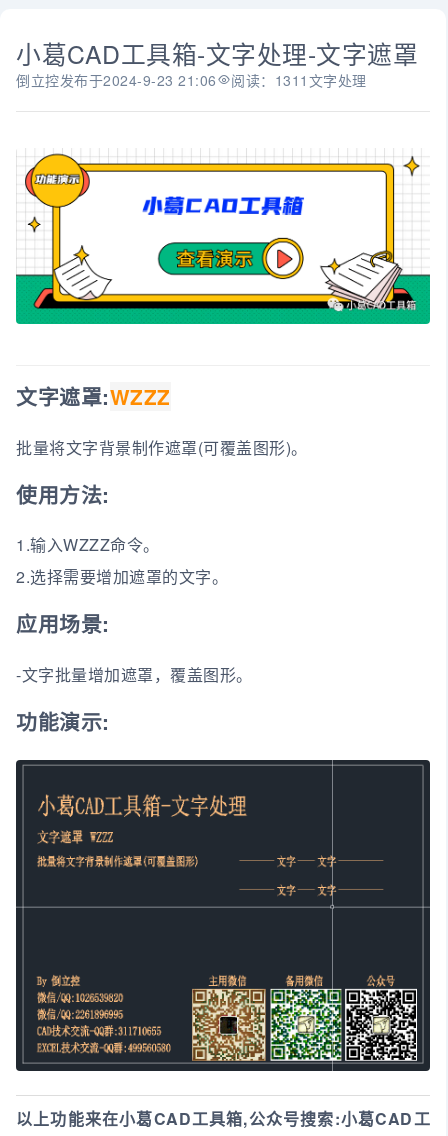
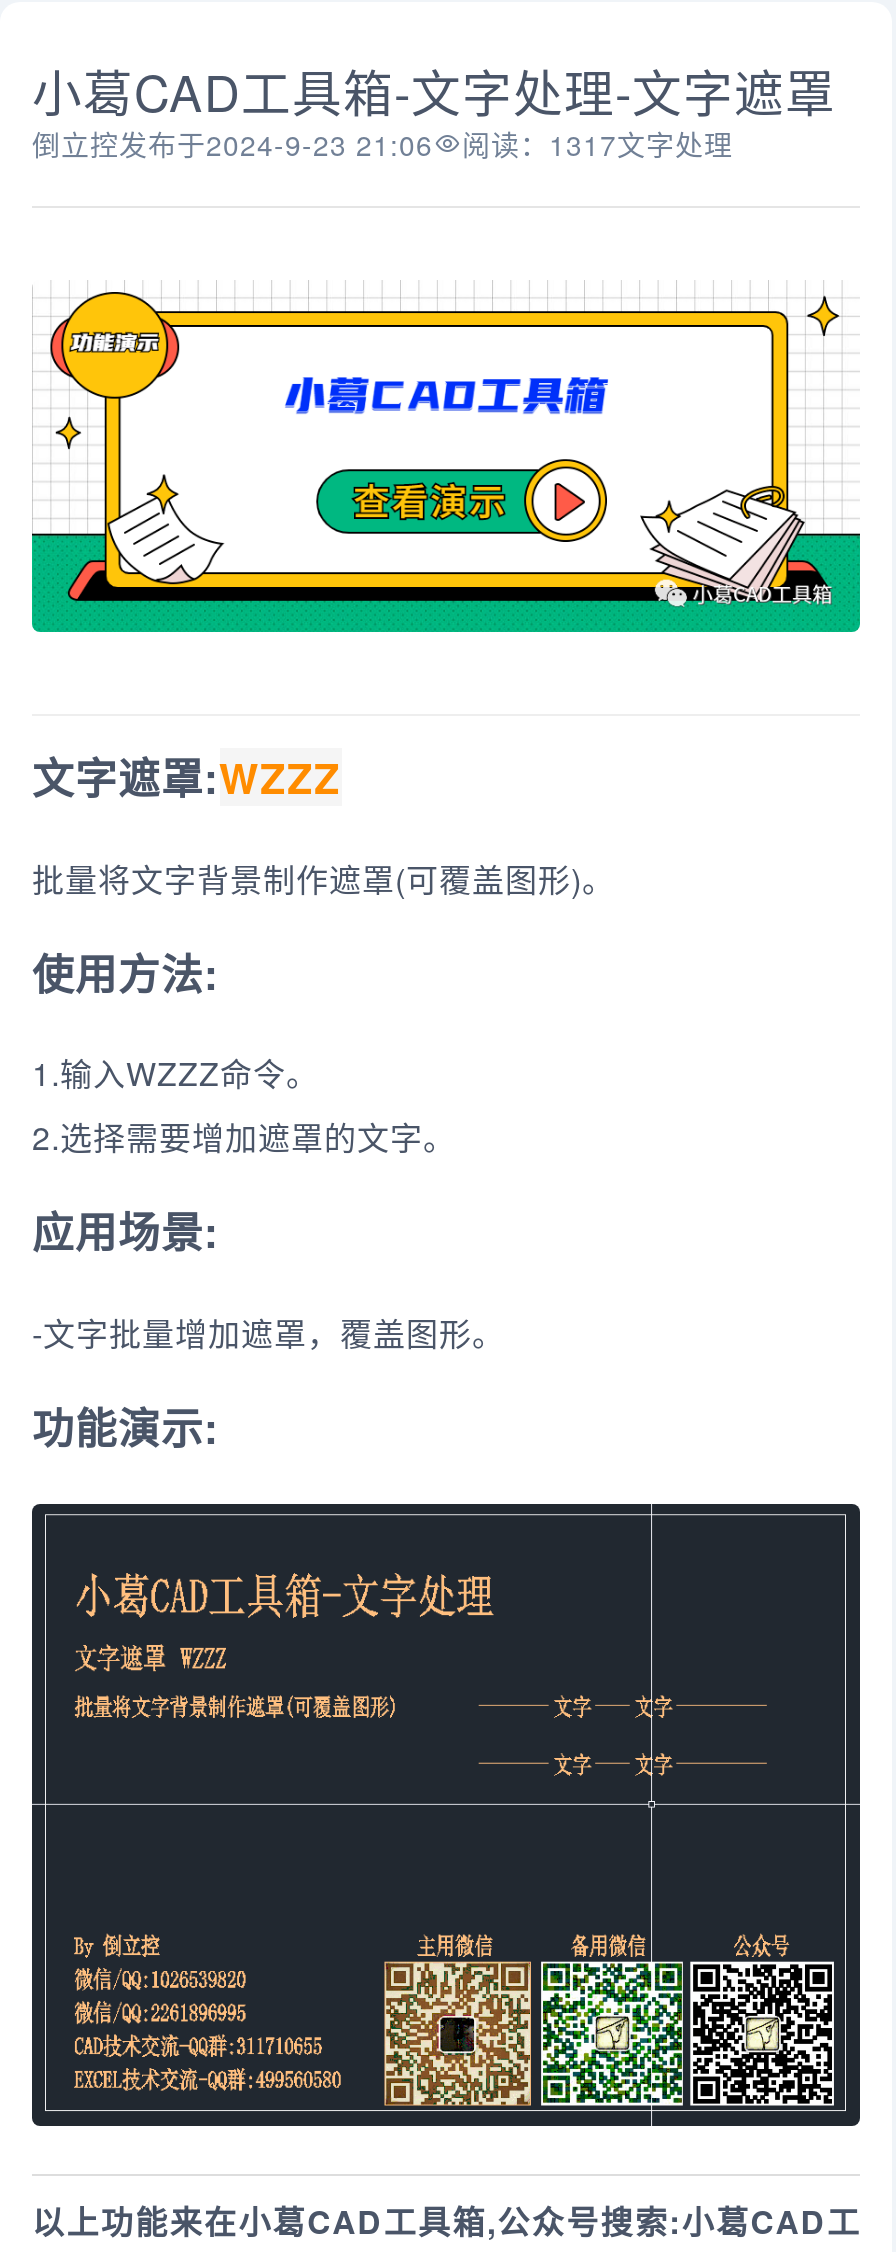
- 阅读：1311文字处理
+ 阅读：1317文字处理
